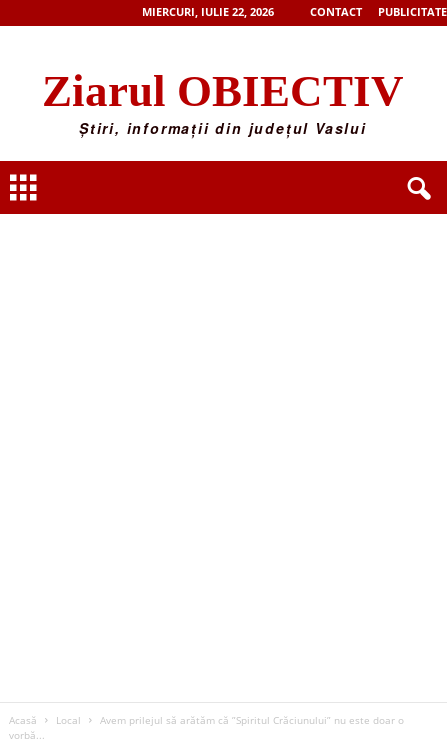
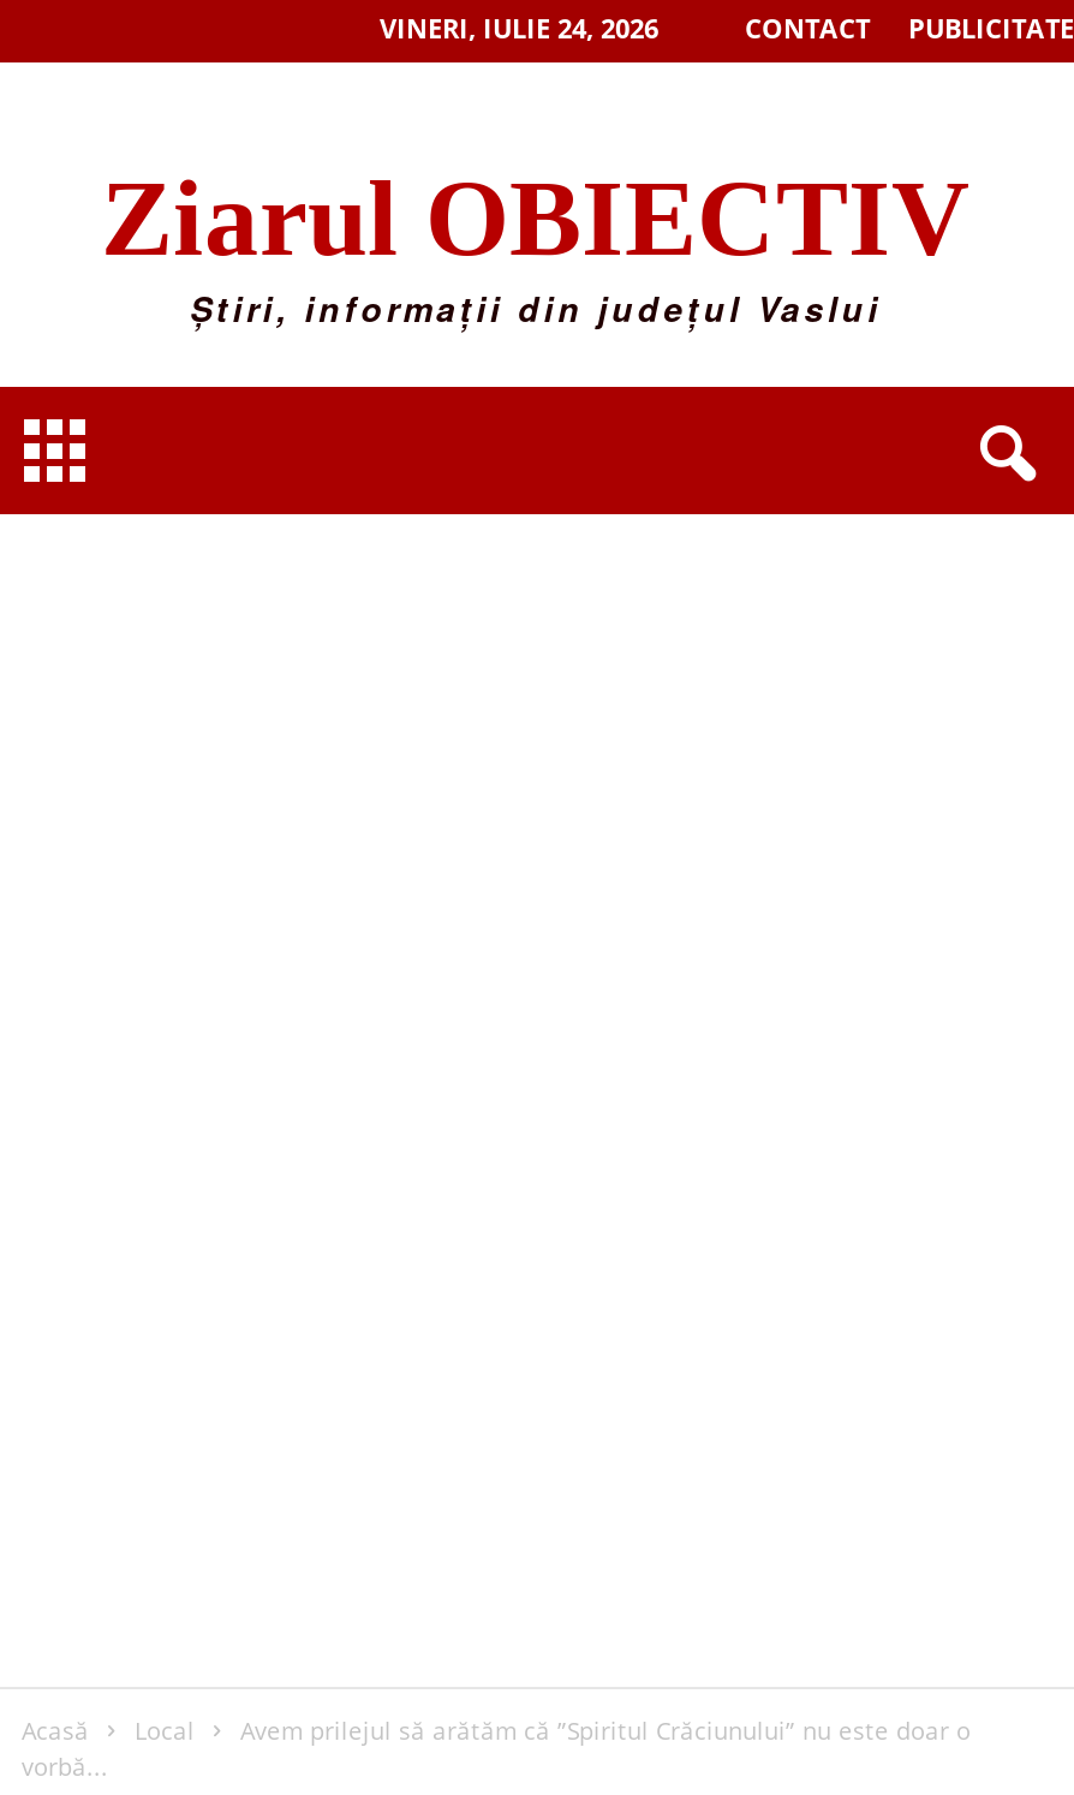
- MIERCURI, IULIE 22, 2026
+ VINERI, IULIE 24, 2026
